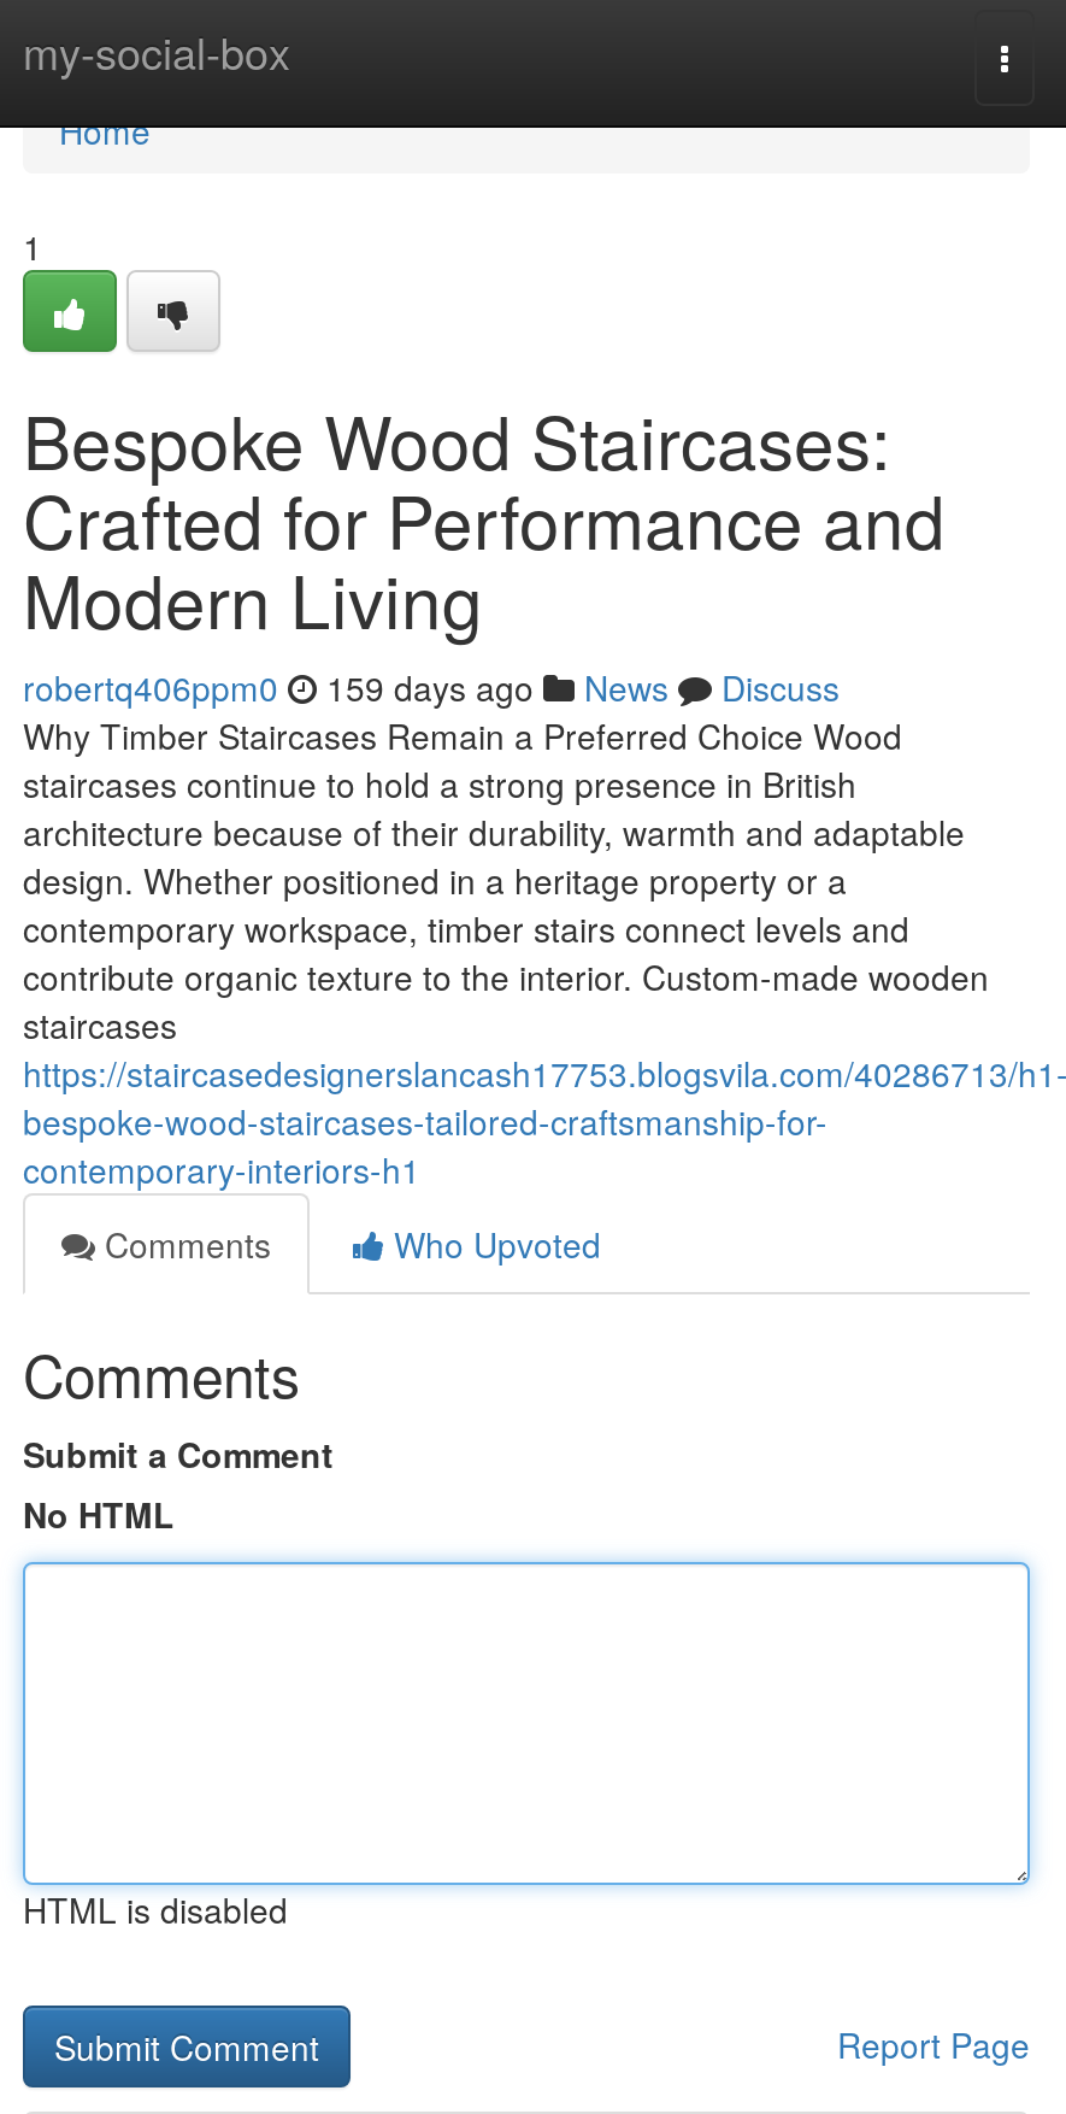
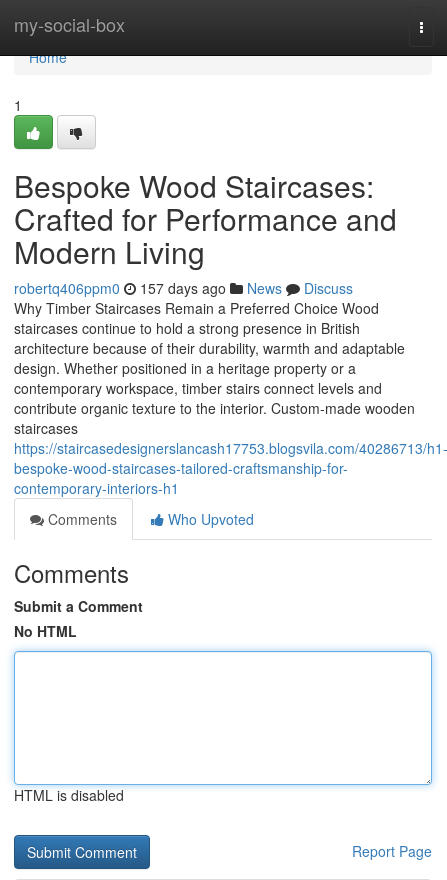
- robertq406ppm0 159 days ago News Discuss
+ robertq406ppm0 157 days ago News Discuss
